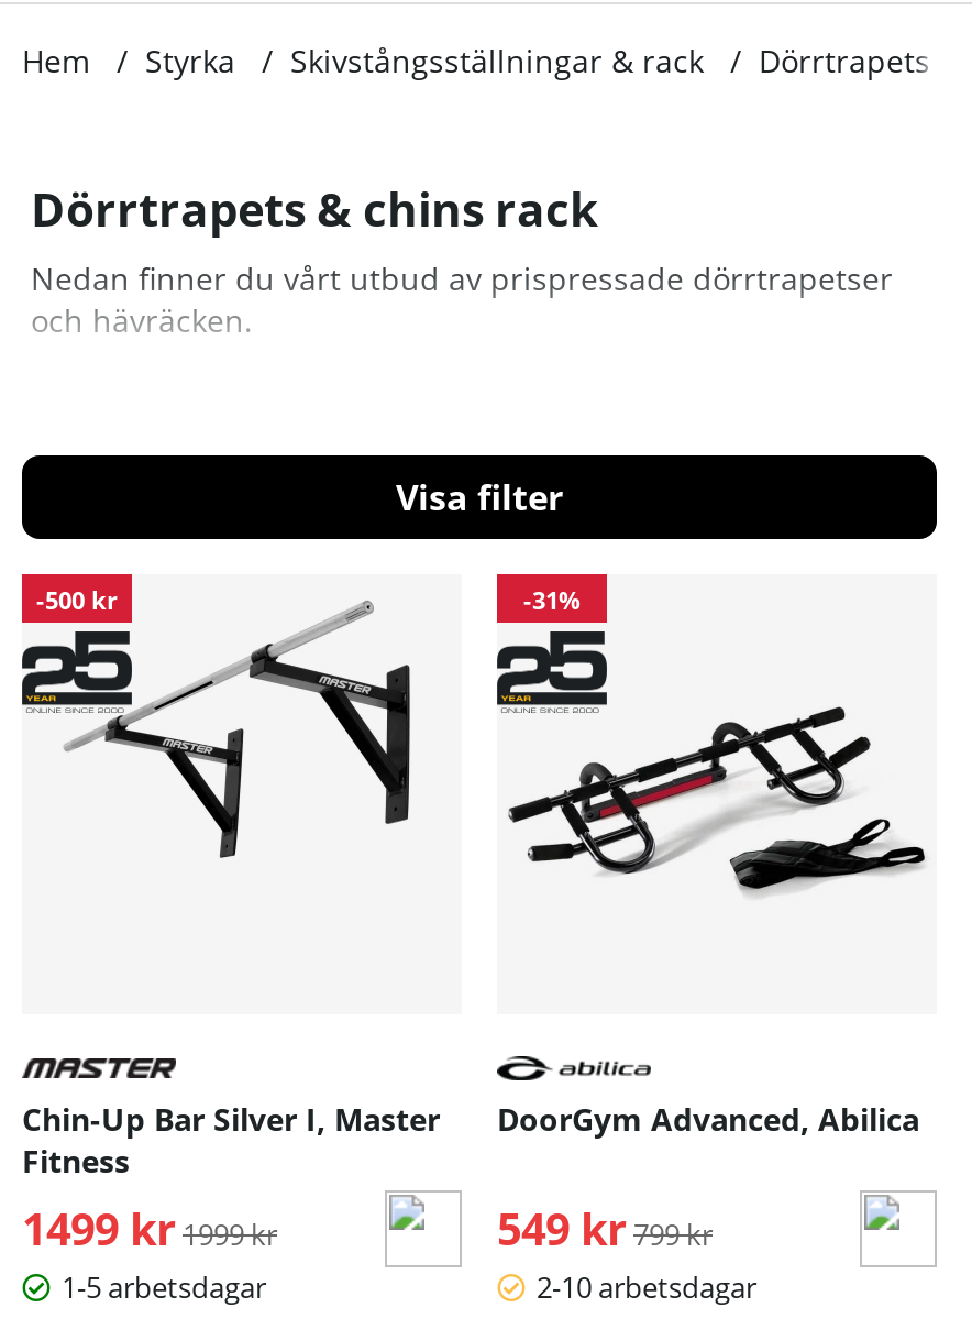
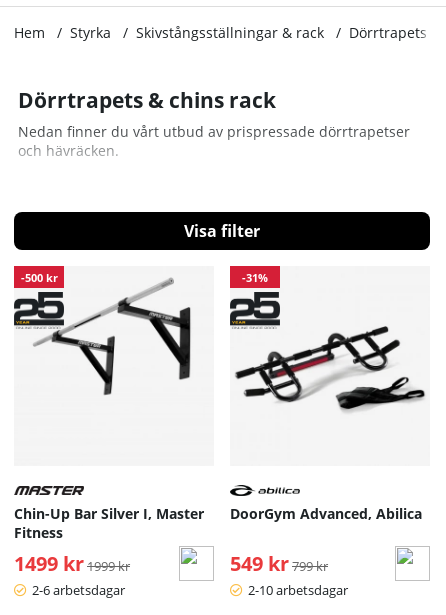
- 1-5 arbetsdagar
+ 2-6 arbetsdagar
